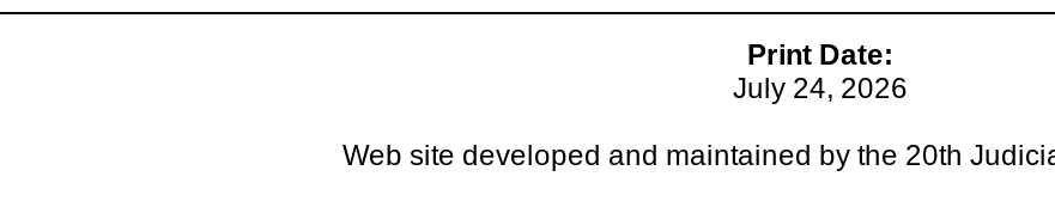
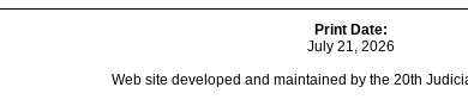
- July 24, 2026
+ July 21, 2026
